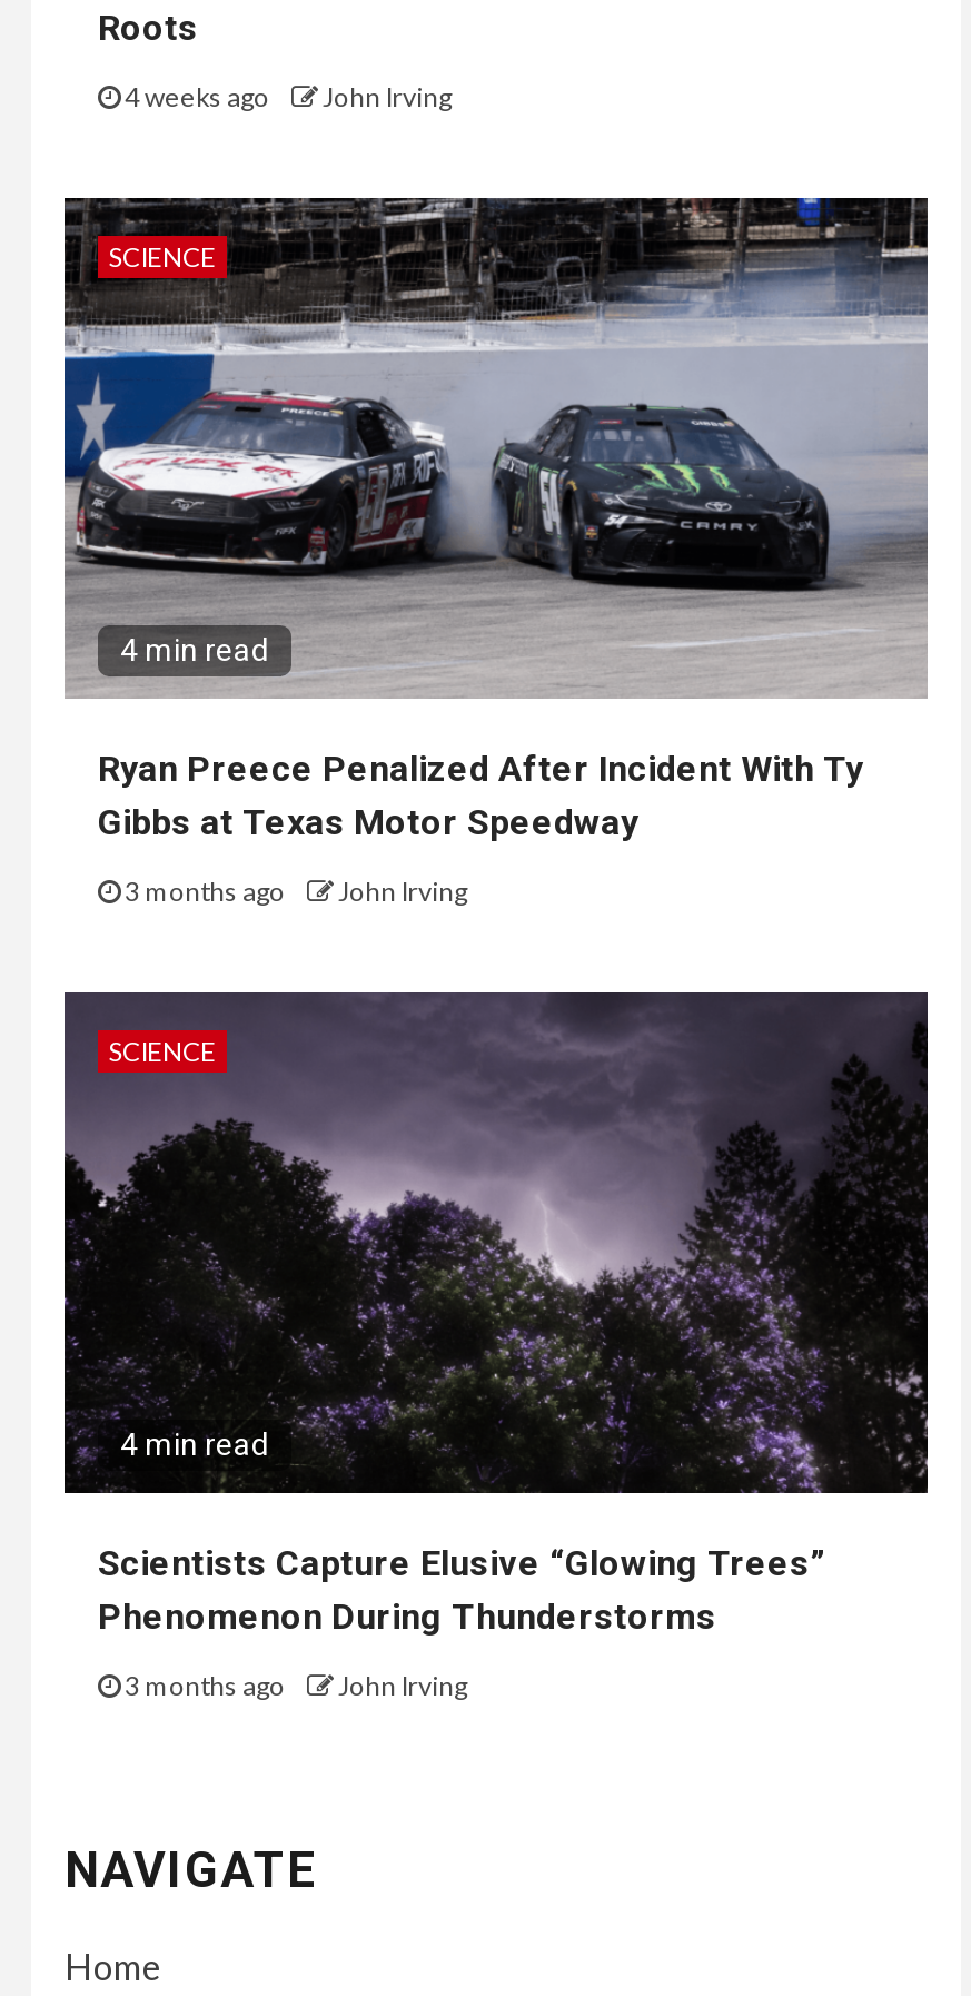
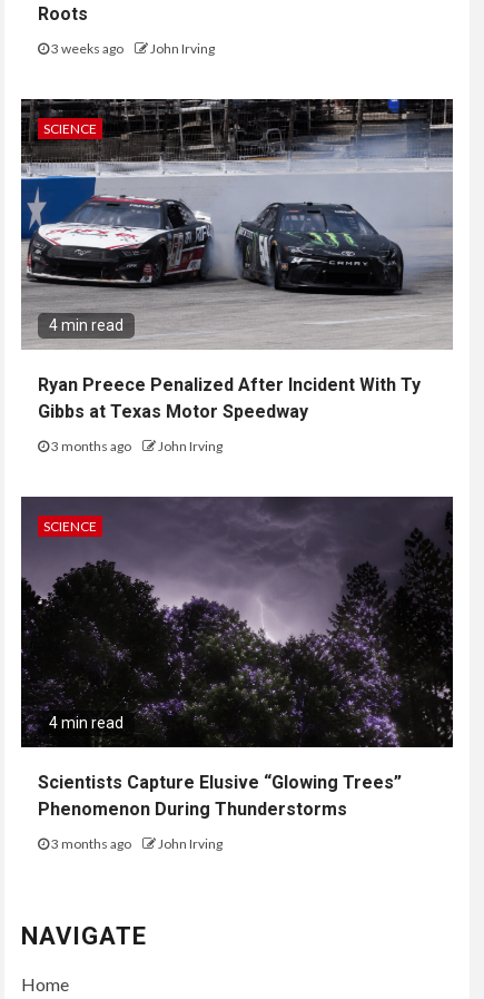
- 4 weeks ago John Irving
+ 3 weeks ago John Irving
